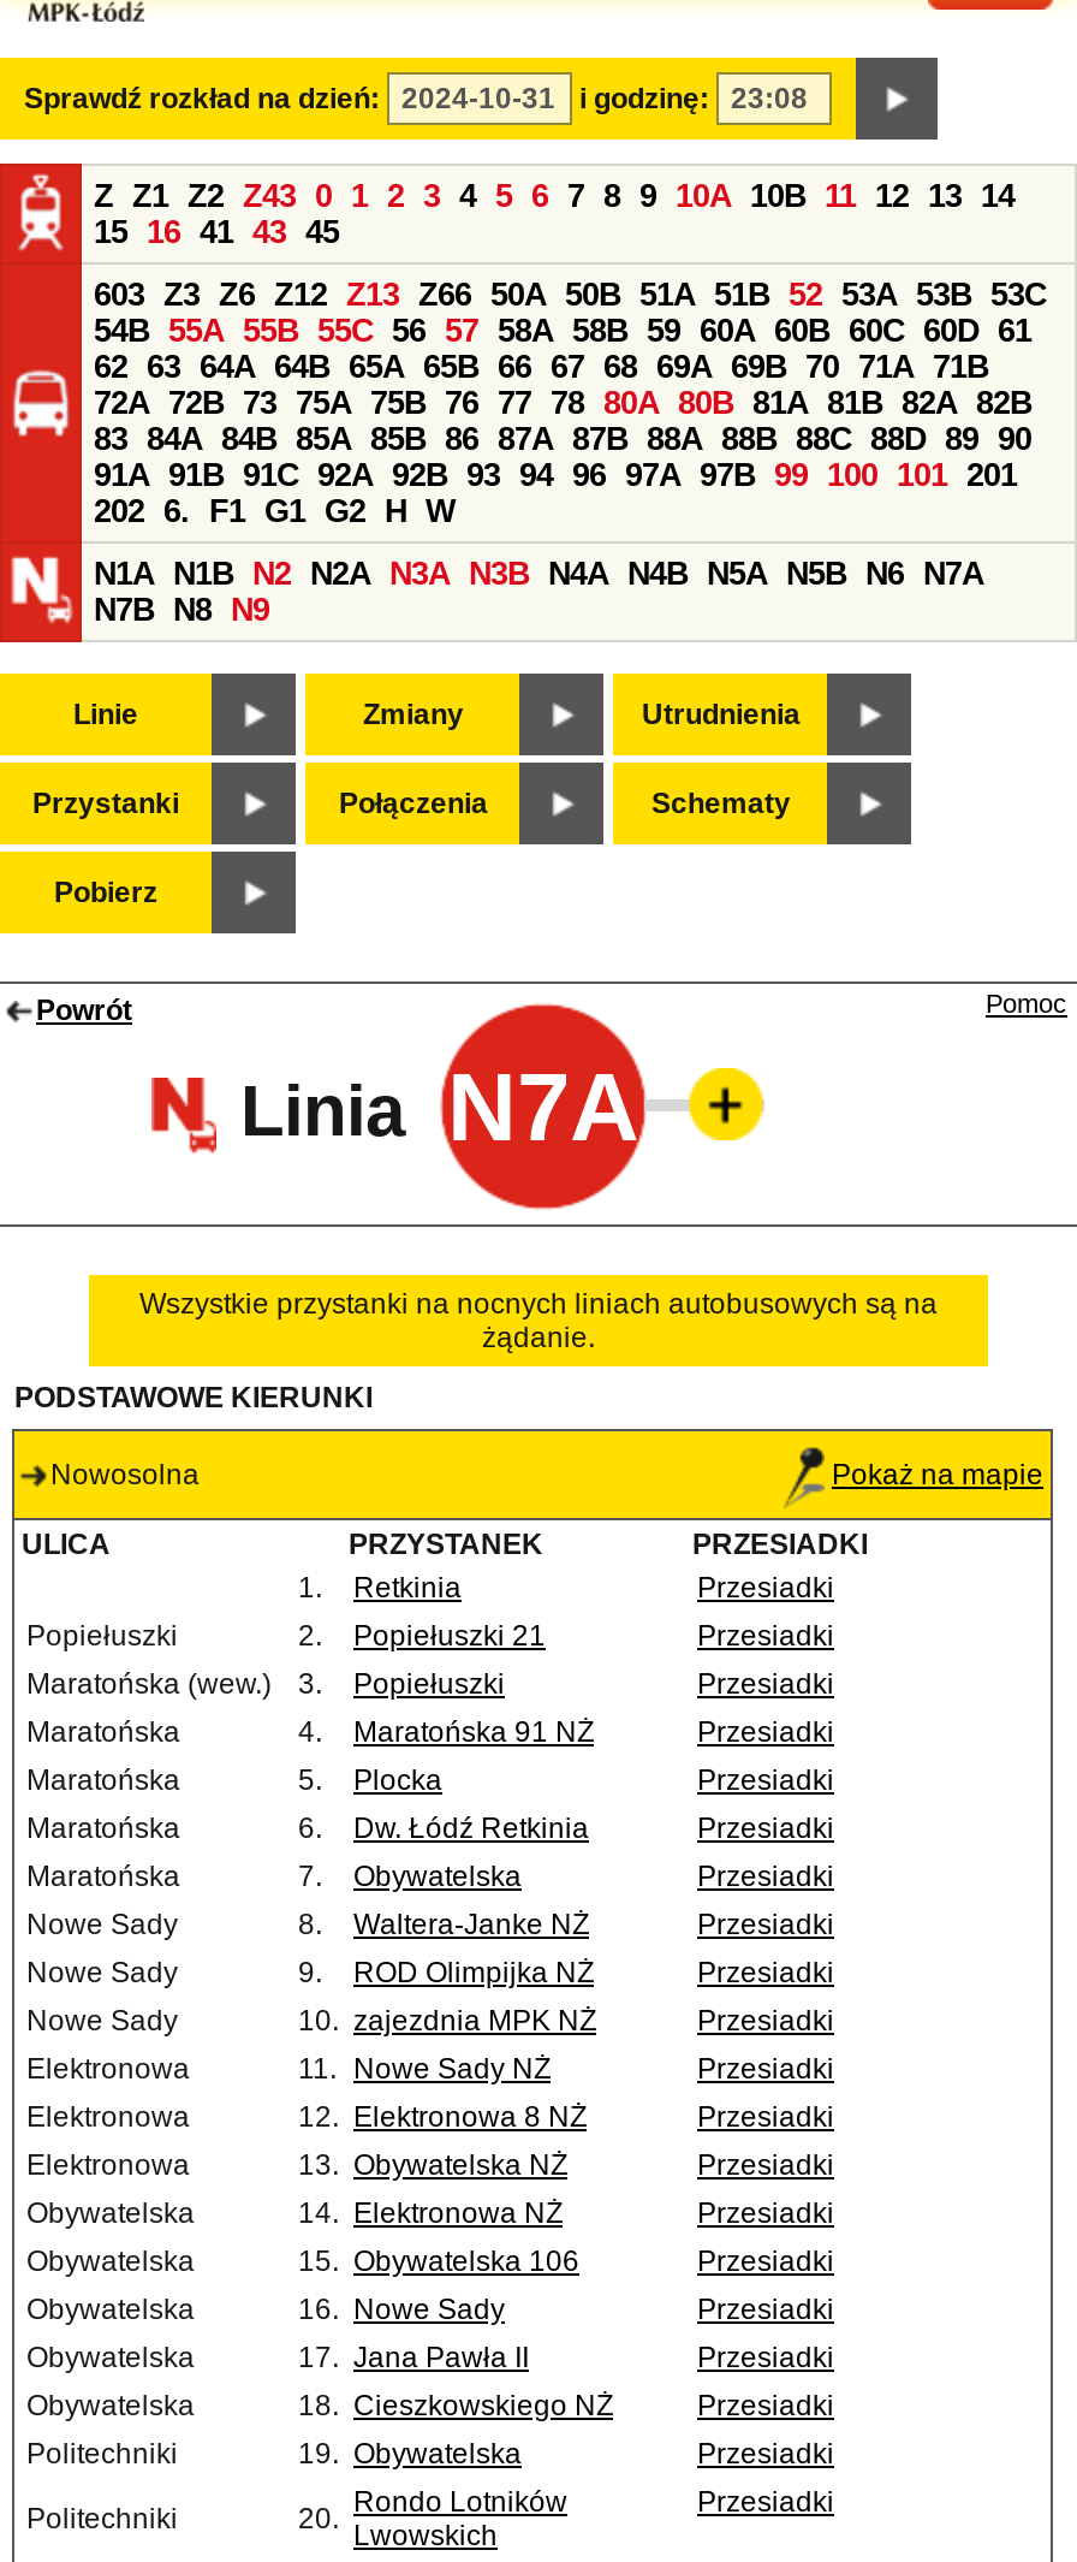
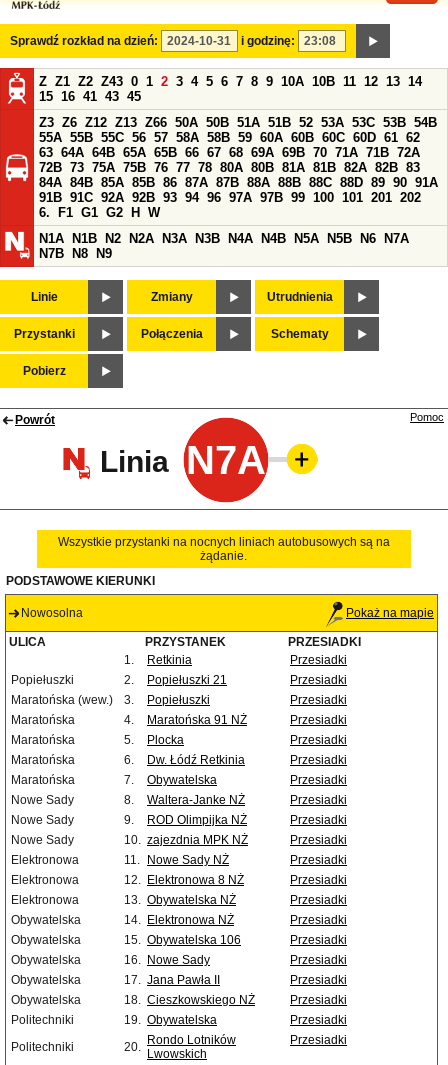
- 603 Z3 Z6 Z12 Z13 Z66 50A 50B 51A 51B 52 53A 53B 53C
- 54B 55A 55B 55C 56 57 58A 58B 59 60A 60B 60C 60D 61
- 62 63 64A 64B 65A 65B 66 67 68 69A 69B 70 71A 71B
- 72A 72B 73 75A 75B 76 77 78 80A 80B 81A 81B 82A 82B
- 83 84A 84B 85A 85B 86 87A 87B 88A 88B 88C 88D 89 90
- 91A 91B 91C 92A 92B 93 94 96 97A 97B 99 100 101 201
- 202 6. F1 G1 G2 H W
+ Z3 Z6 Z12 Z13 Z66 50A 50B 51A 51B 52 53A 53C 53B 54B
+ 55A 55B 55C 56 57 58A 58B 59 60A 60B 60C 60D 61 62
+ 63 64A 64B 65A 65B 66 67 68 69A 69B 70 71A 71B 72A
+ 72B 73 75A 75B 76 77 78 80A 80B 81A 81B 82A 82B 83
+ 84A 84B 85A 85B 86 87A 87B 88A 88B 88C 88D 89 90 91A
+ 91B 91C 92A 92B 93 94 96 97A 97B 99 100 101 201 202
+ 6. F1 G1 G2 H W
